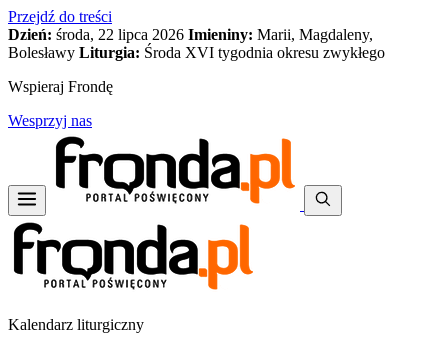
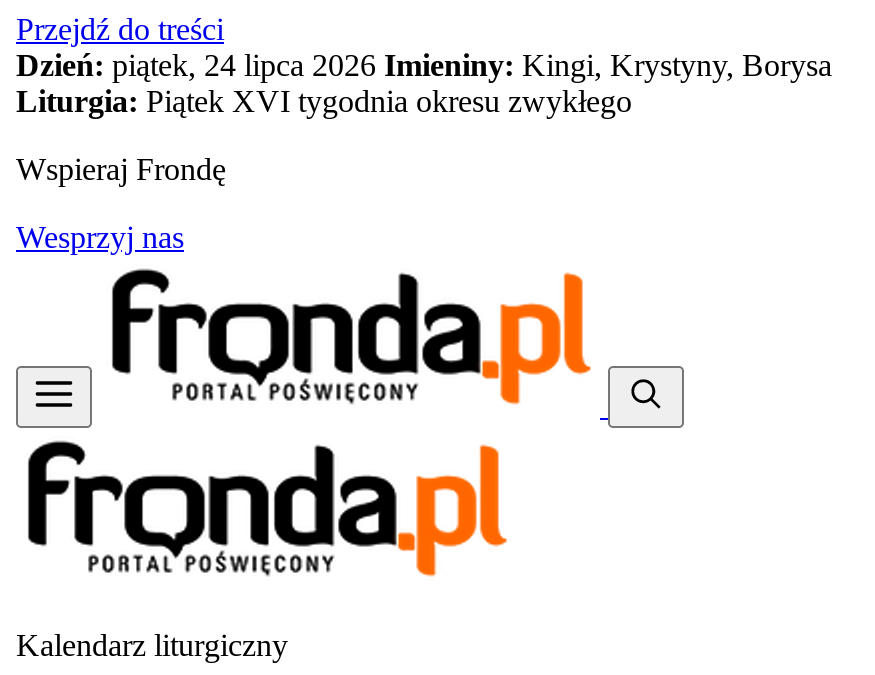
- Dzień: środa, 22 lipca 2026 Imieniny: Marii, Magdaleny,
- Bolesławy Liturgia: Środa XVI tygodnia okresu zwykłego
+ Dzień: piątek, 24 lipca 2026 Imieniny: Kingi, Krystyny, Borysa
+ Liturgia: Piątek XVI tygodnia okresu zwykłego
